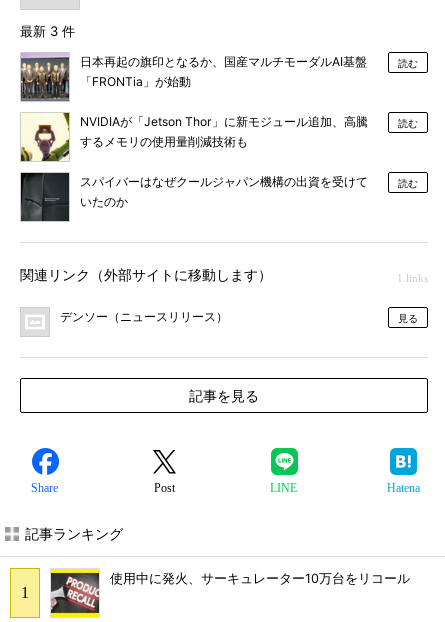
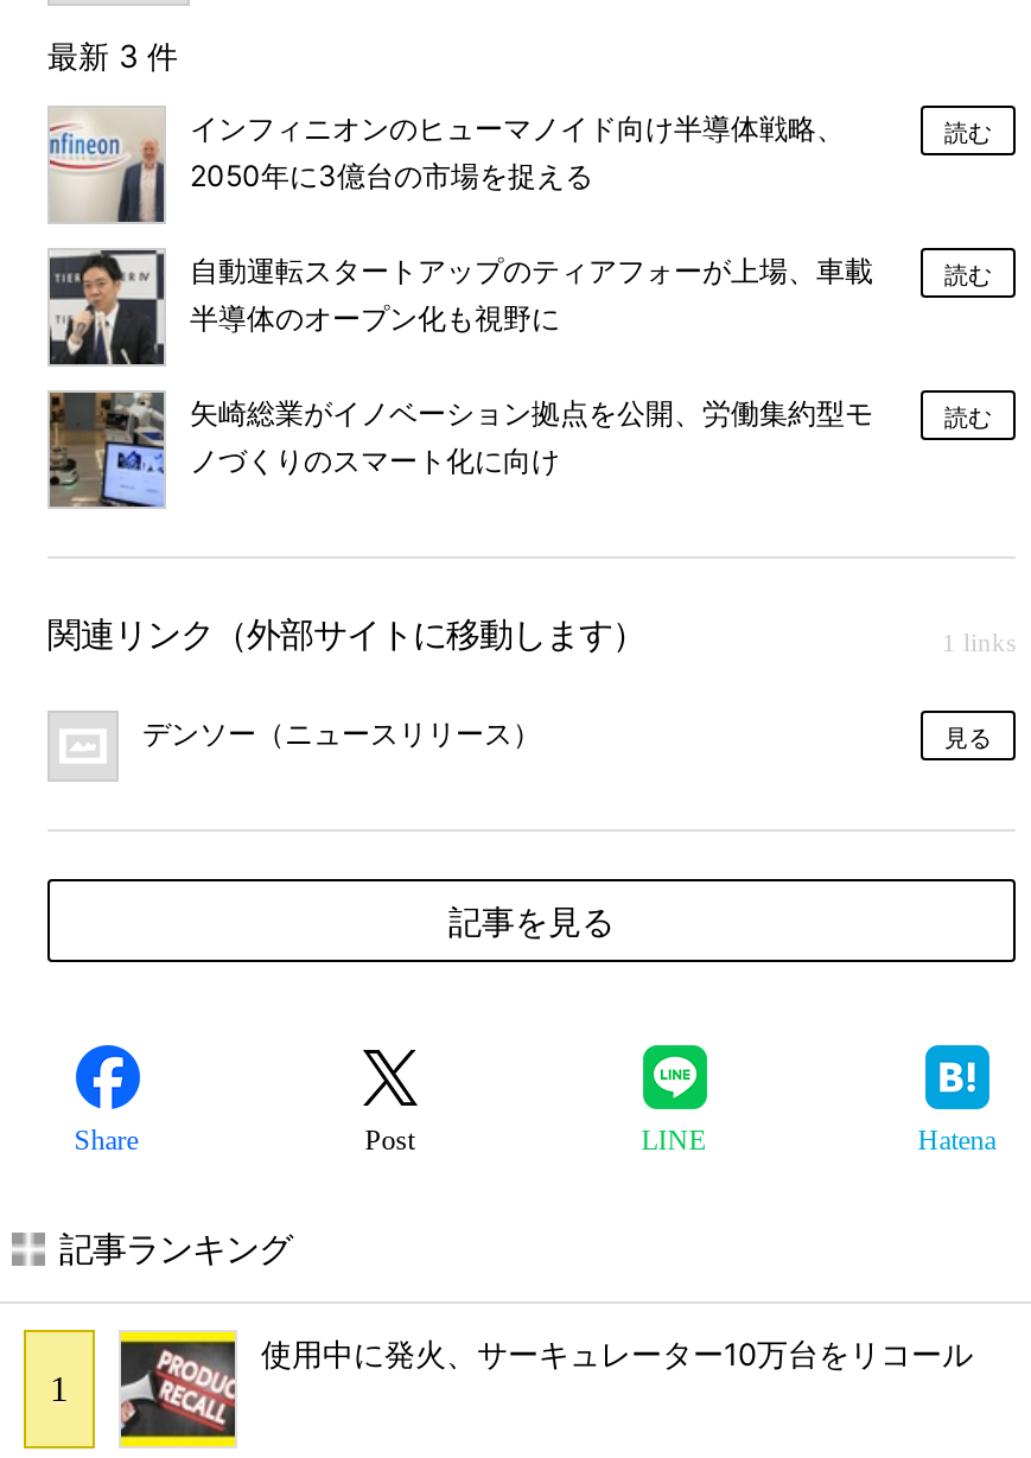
- [image]
- 日本再起の旗印となるか、国産マルチモーダルAI基盤
- 「FRONTia」が始動
+ [image]
+ インフィニオンのヒューマノイド向け半導体戦略、
+ 2050年に3億台の市場を捉える

- [image]
- NVIDIAが「Jetson Thor」に新モジュール追加、高騰
- するメモリの使用量削減技術も
+ [image]
+ 自動運転スタートアップのティアフォーが上場、車載
+ 半導体のオープン化も視野に

- [image]
- スパイバーはなぜクールジャパン機構の出資を受けて
- いたのか
+ [image]
+ 矢崎総業がイノベーション拠点を公開、労働集約型モ
+ ノづくりのスマート化に向け
